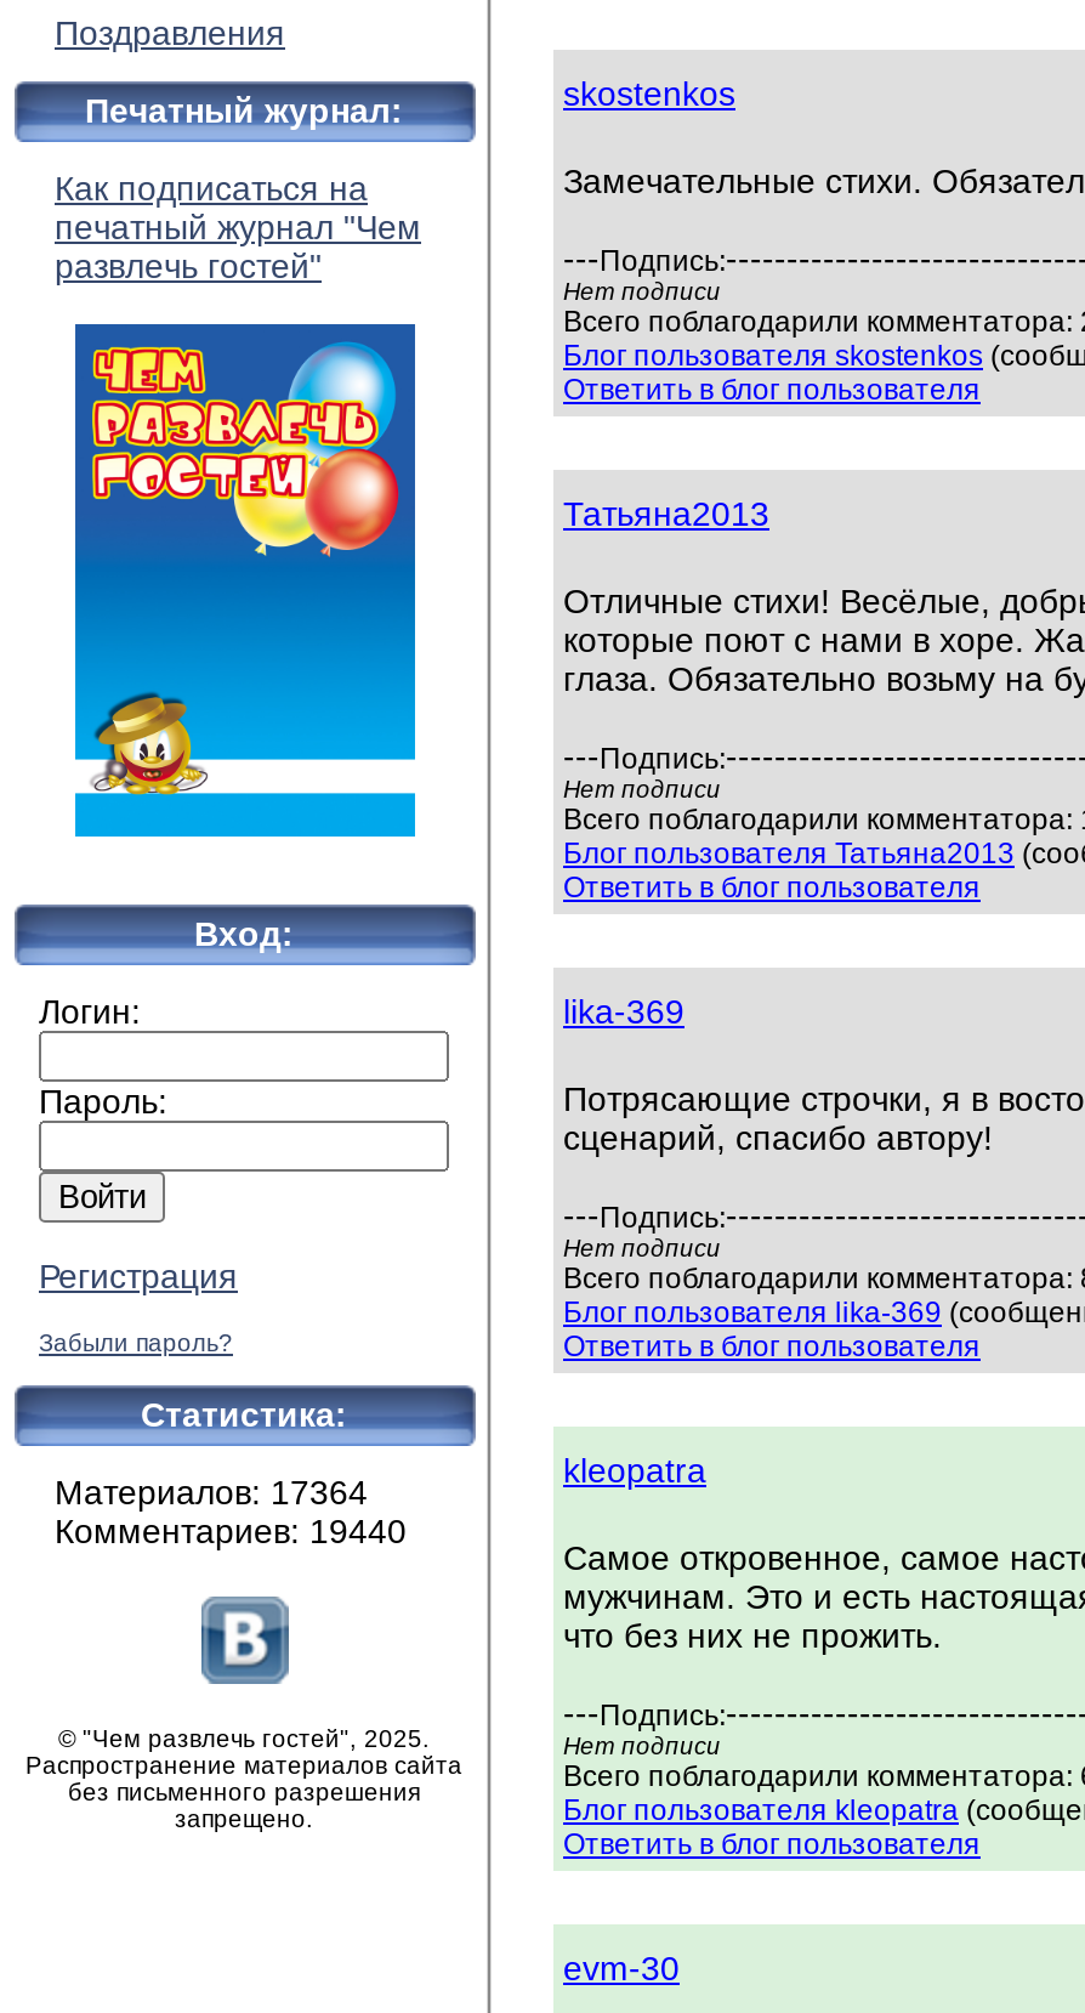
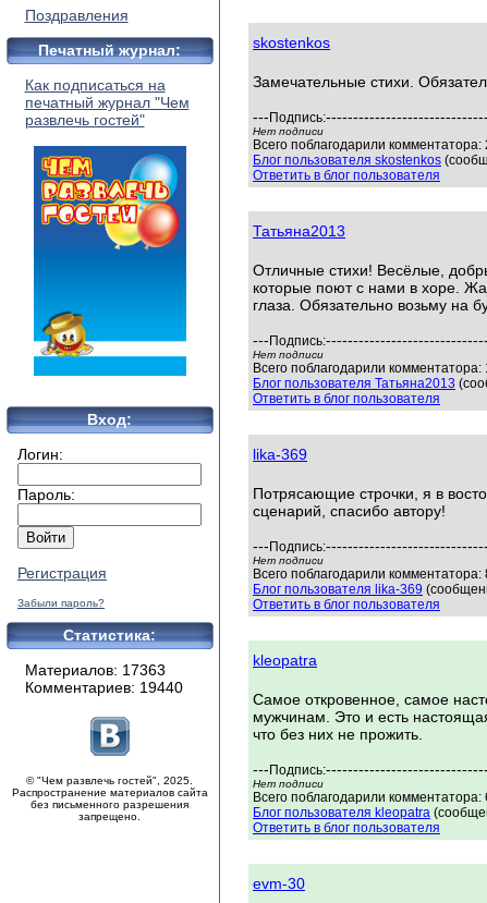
- Материалов: 17364
+ Материалов: 17363
